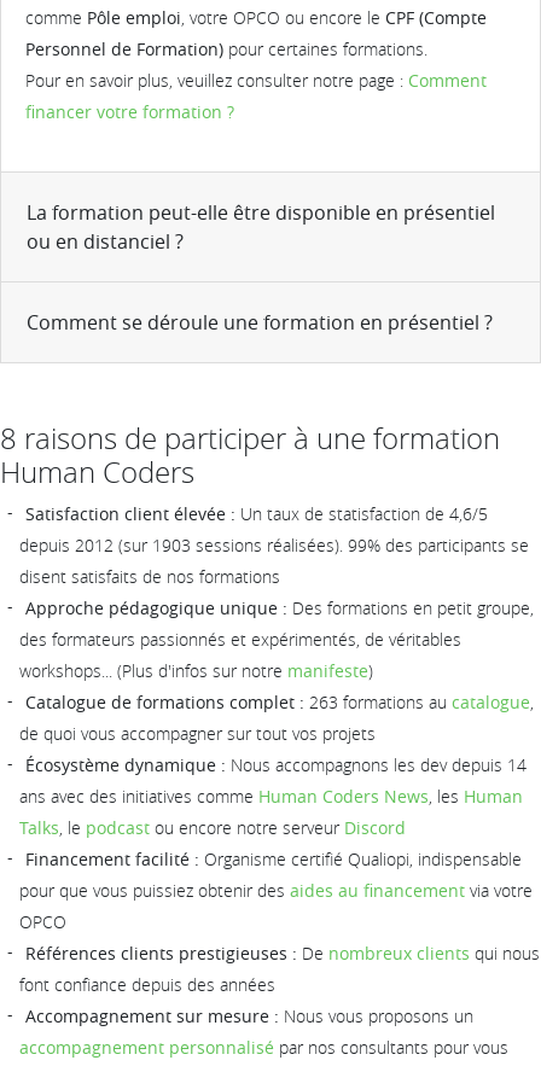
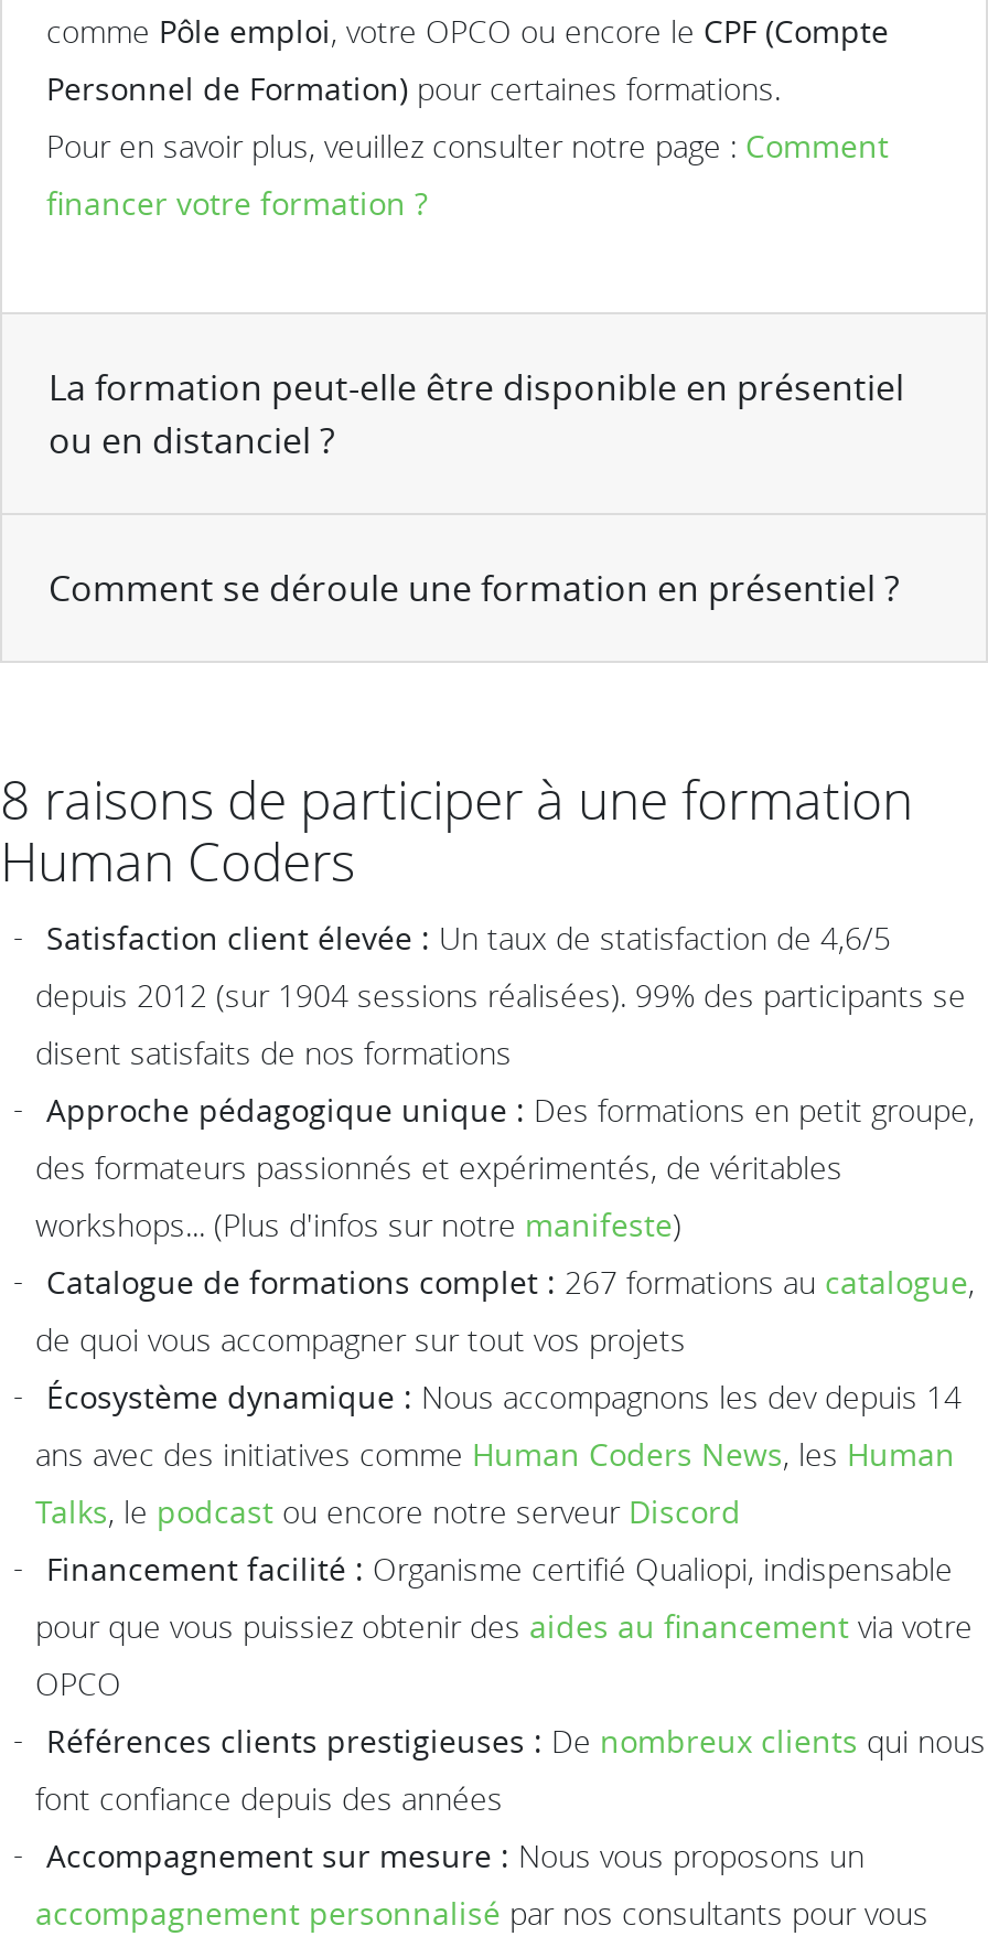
- depuis 2012 (sur 1903 sessions réalisées). 99% des participants se
+ depuis 2012 (sur 1904 sessions réalisées). 99% des participants se

- Catalogue de formations complet : 263 formations au catalogue,
+ Catalogue de formations complet : 267 formations au catalogue,
